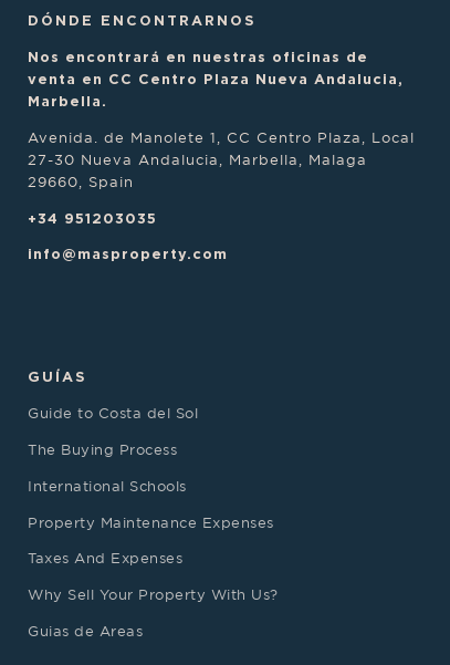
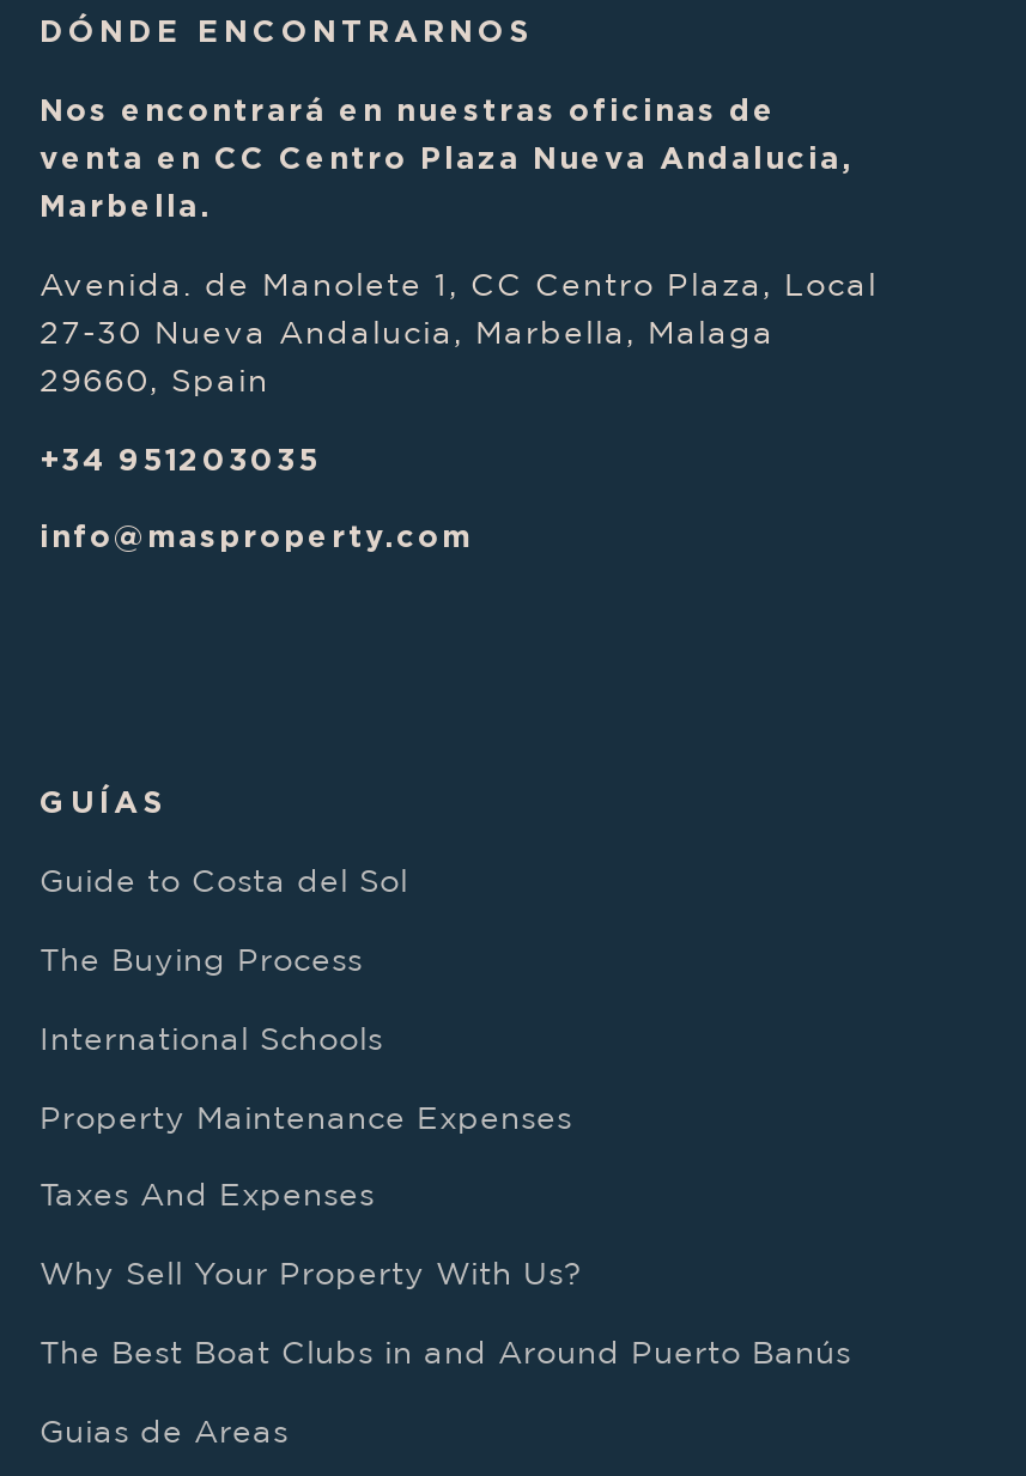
+ The Best Boat Clubs in and Around Puerto Banús
